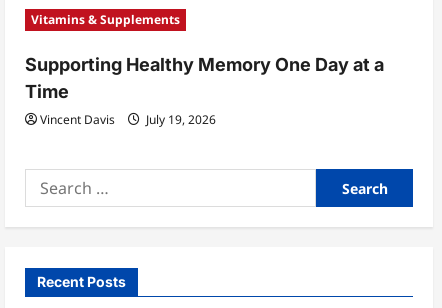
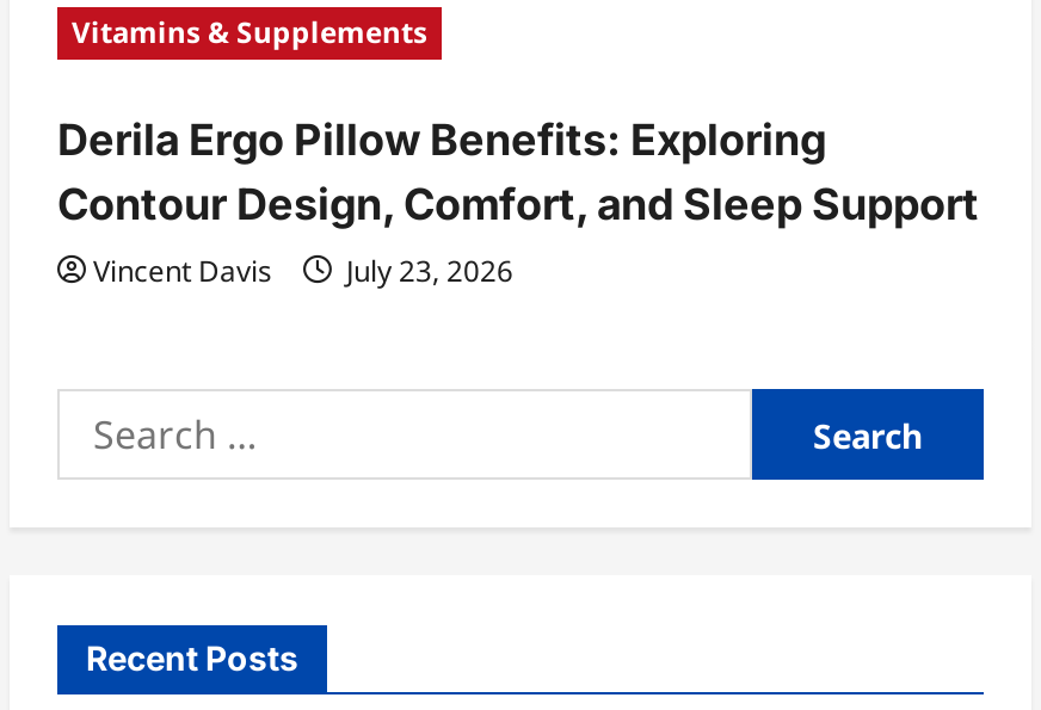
- Supporting Healthy Memory One Day at a
- Time
+ Derila Ergo Pillow Benefits: Exploring
+ Contour Design, Comfort, and Sleep Support

- Vincent Davis July 19, 2026
+ Vincent Davis July 23, 2026
